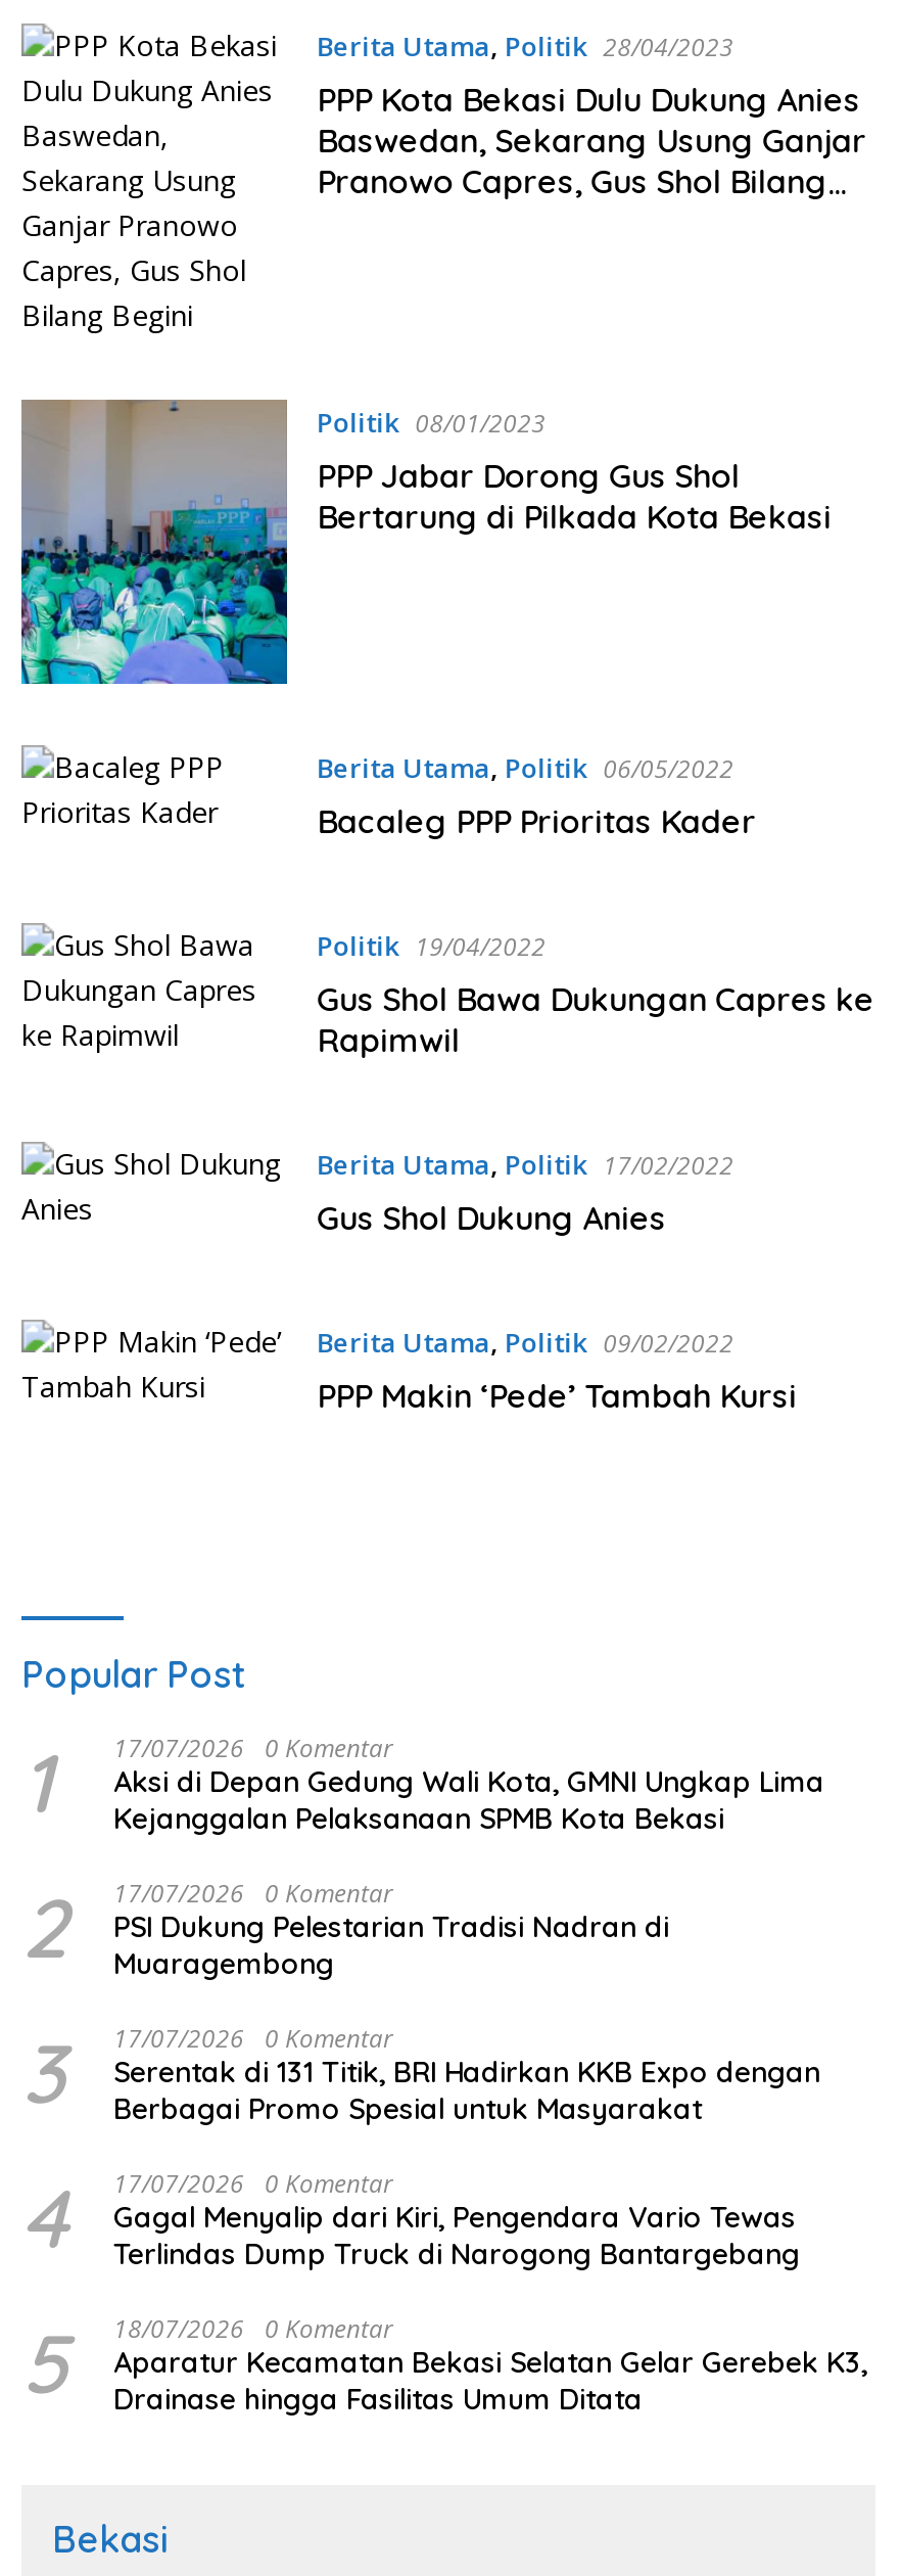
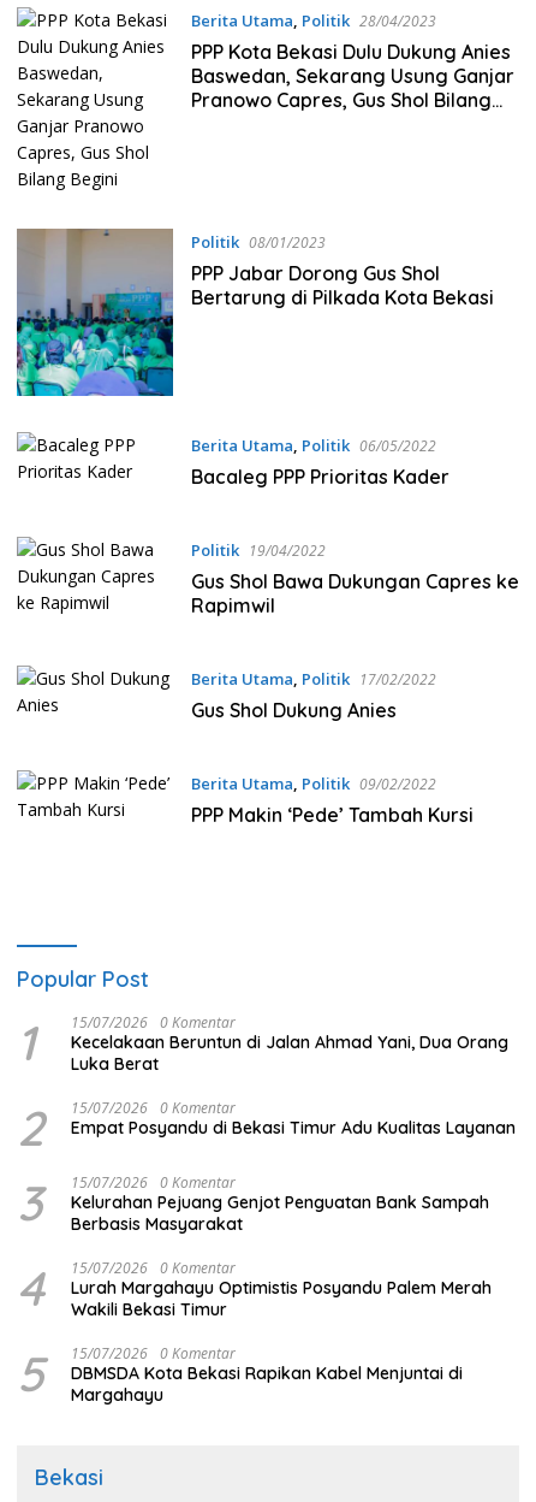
- 17/07/2026 0 Komentar
- Aksi di Depan Gedung Wali Kota, GMNI Ungkap Lima
- Kejanggalan Pelaksanaan SPMB Kota Bekasi
+ 15/07/2026 0 Komentar
+ Kecelakaan Beruntun di Jalan Ahmad Yani, Dua Orang
+ Luka Berat

- 17/07/2026 0 Komentar
- PSI Dukung Pelestarian Tradisi Nadran di
- Muaragembong
+ 15/07/2026 0 Komentar
+ Empat Posyandu di Bekasi Timur Adu Kualitas Layanan

- 17/07/2026 0 Komentar
- Serentak di 131 Titik, BRI Hadirkan KKB Expo dengan
- Berbagai Promo Spesial untuk Masyarakat
+ 15/07/2026 0 Komentar
+ Kelurahan Pejuang Genjot Penguatan Bank Sampah
+ Berbasis Masyarakat

- 17/07/2026 0 Komentar
- Gagal Menyalip dari Kiri, Pengendara Vario Tewas
- Terlindas Dump Truck di Narogong Bantargebang
+ 15/07/2026 0 Komentar
+ Lurah Margahayu Optimistis Posyandu Palem Merah
+ Wakili Bekasi Timur

- 18/07/2026 0 Komentar
- Aparatur Kecamatan Bekasi Selatan Gelar Gerebek K3,
- Drainase hingga Fasilitas Umum Ditata
+ 15/07/2026 0 Komentar
+ DBMSDA Kota Bekasi Rapikan Kabel Menjuntai di
+ Margahayu
